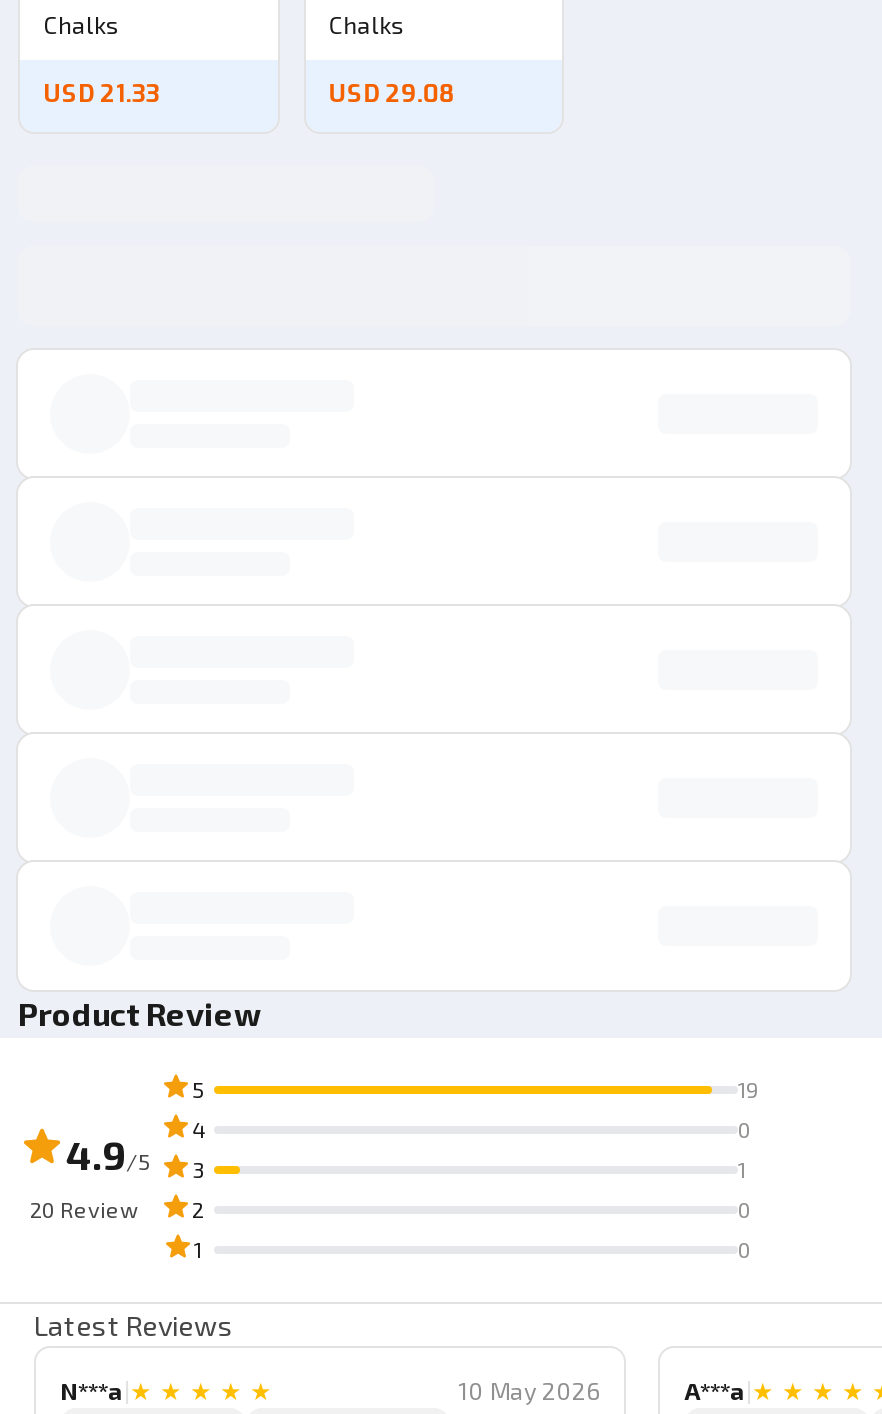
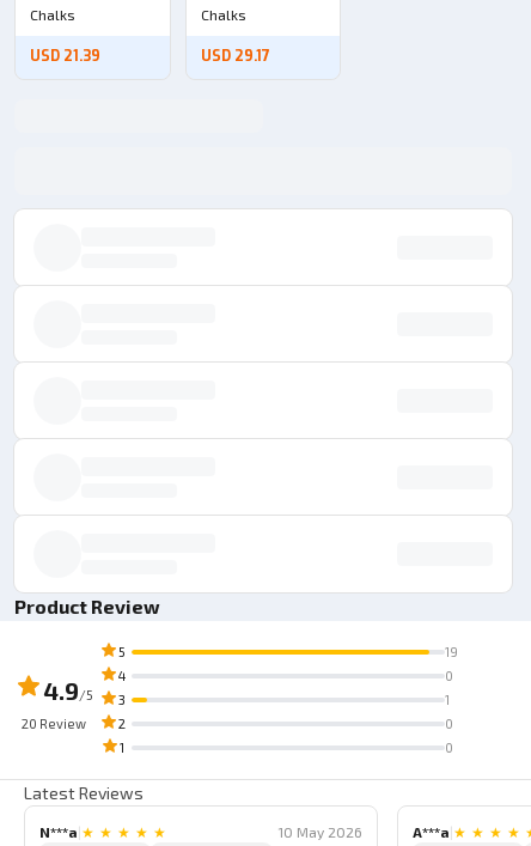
- USD 21.33
+ USD 21.39

- USD 29.08
+ USD 29.17
